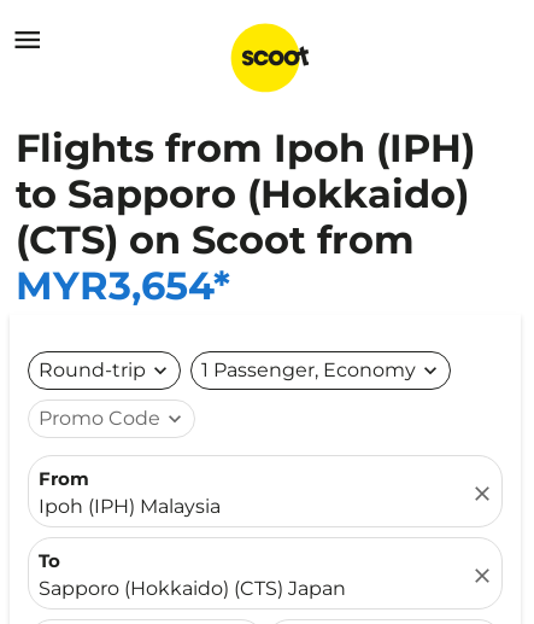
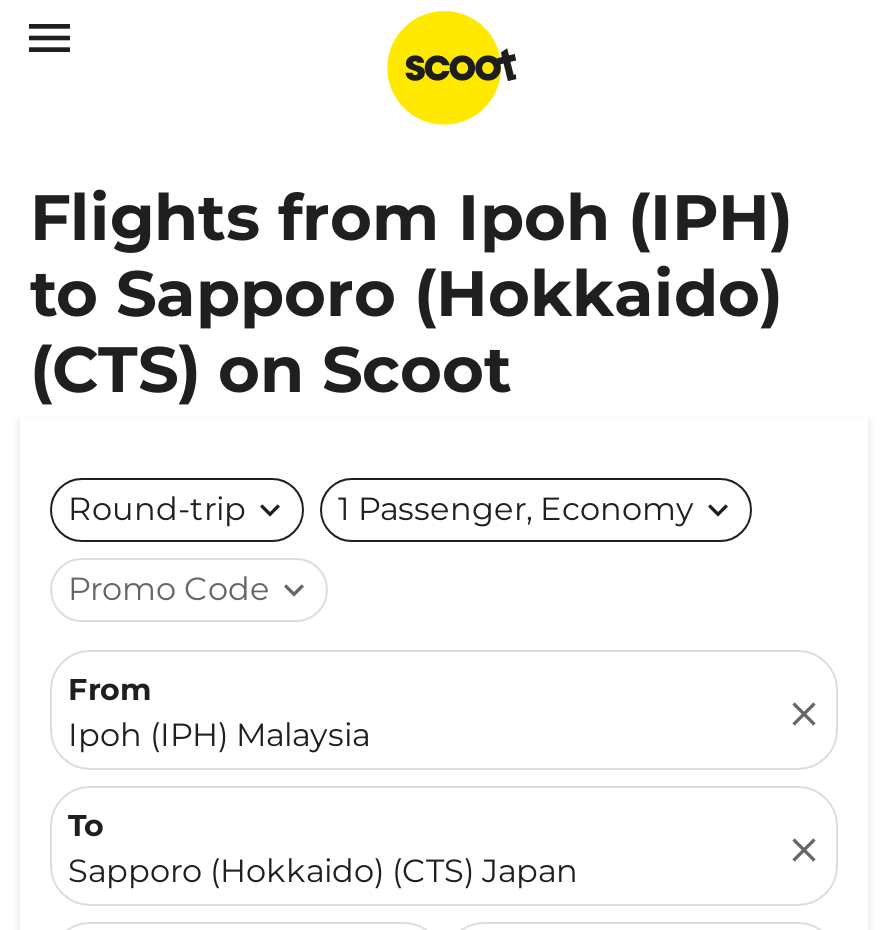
- (CTS) on Scoot from
- MYR3,654*
+ (CTS) on Scoot
